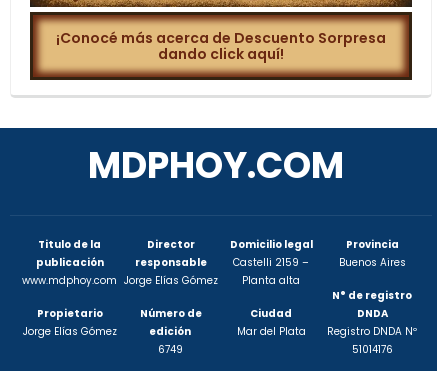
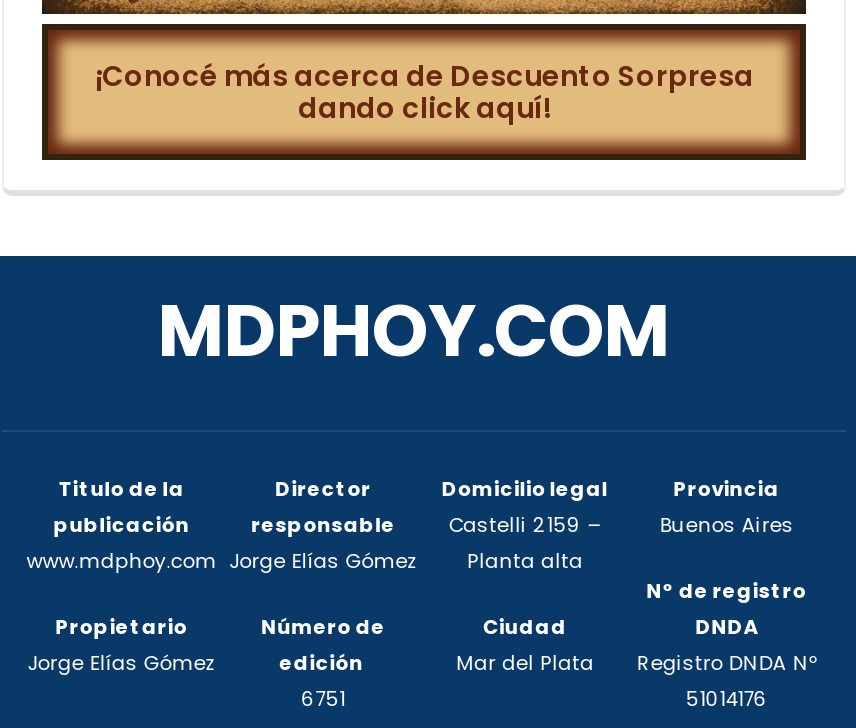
- 6749
+ 6751
